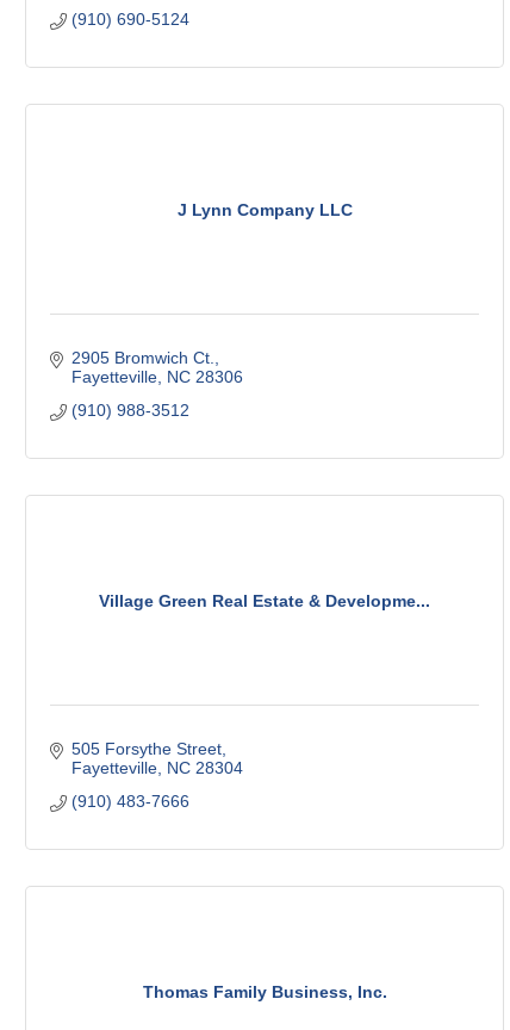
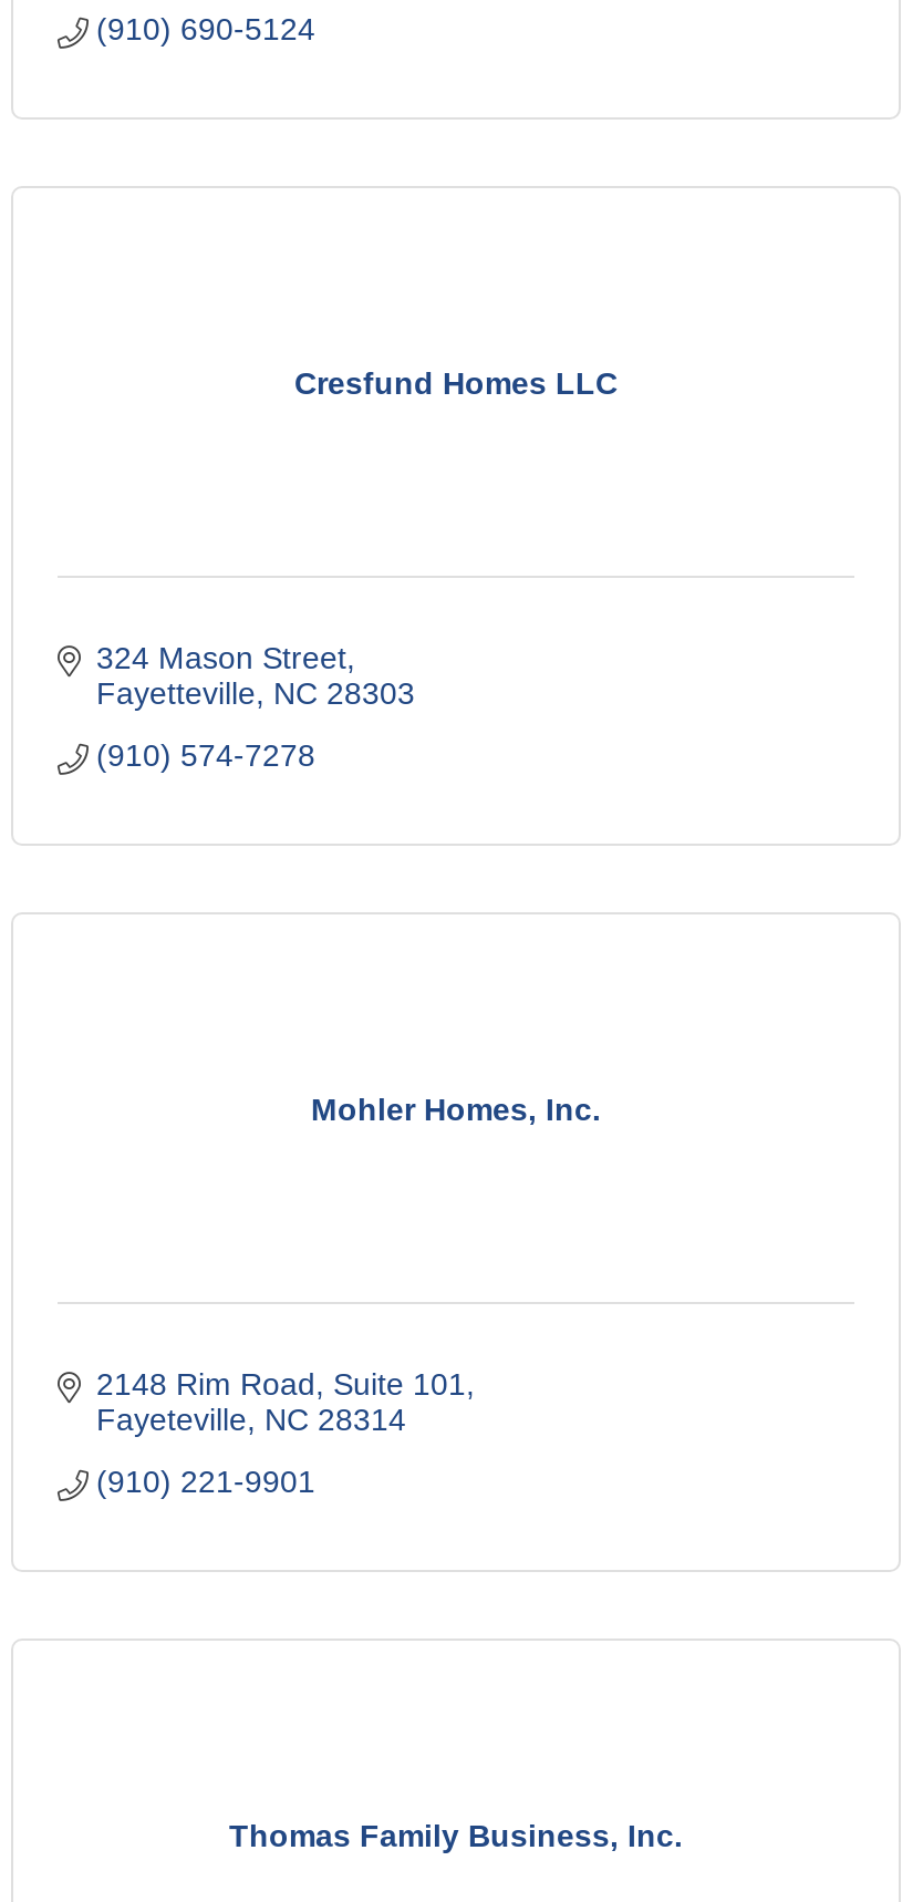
- J Lynn Company LLC
+ Cresfund Homes LLC

- 2905 Bromwich Ct.
- Fayetteville NC 28306
+ 324 Mason Street
+ Fayetteville NC 28303

- (910) 988-3512
+ (910) 574-7278

- Village Green Real Estate & Developme...
+ Mohler Homes, Inc.

- 505 Forsythe Street
- Fayetteville NC 28304
+ 2148 Rim Road, Suite 101
+ Fayeteville NC 28314

- (910) 483-7666
+ (910) 221-9901
